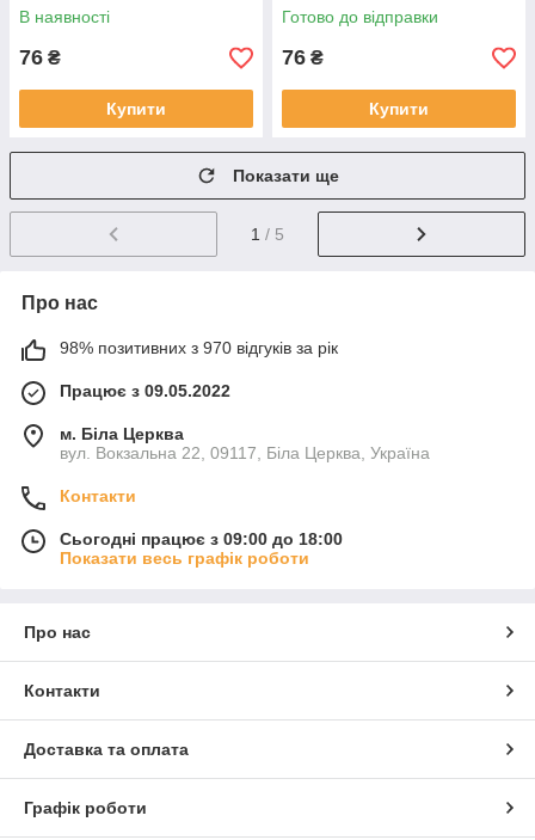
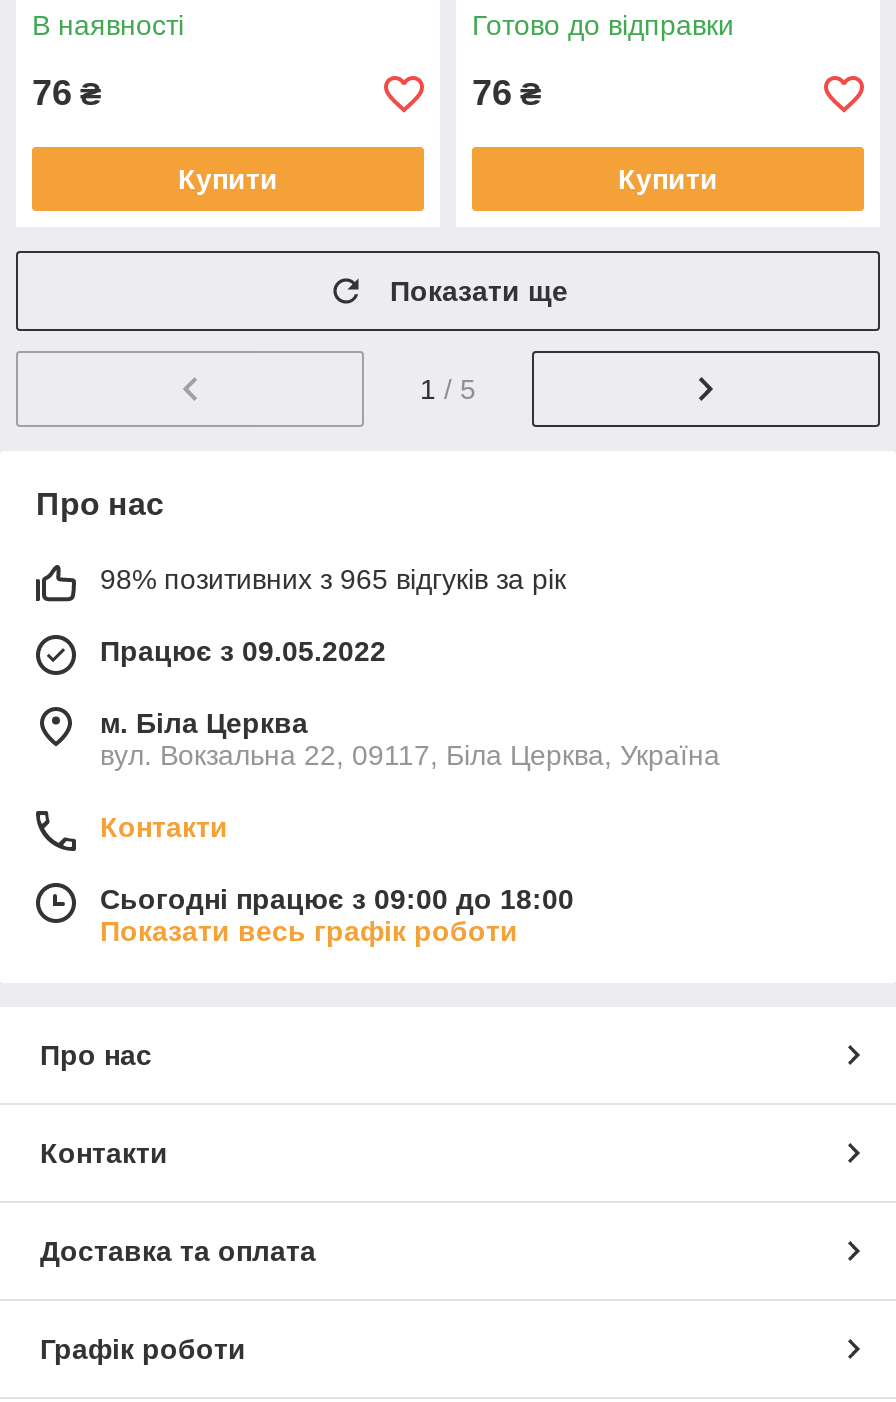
- 98% позитивних з 970 відгуків за рік
+ 98% позитивних з 965 відгуків за рік
